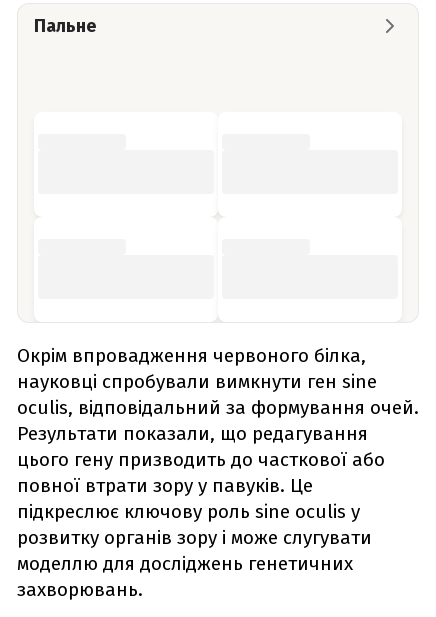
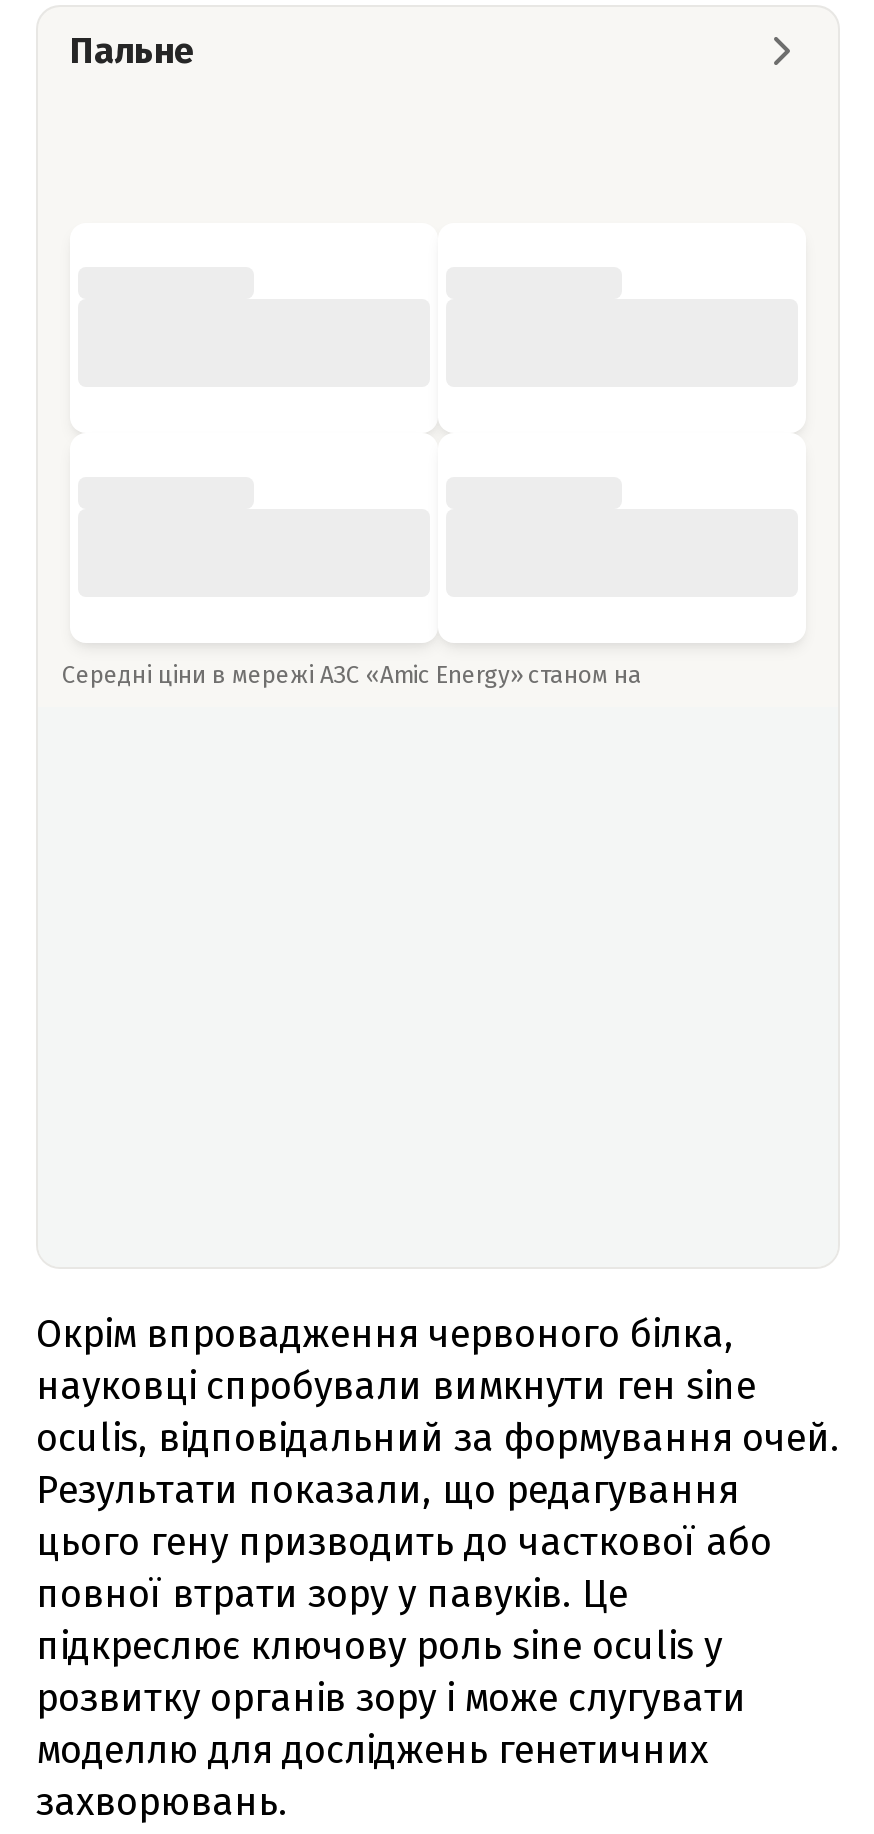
+ Середні ціни в мережі АЗС «Amic Energy» станом на
